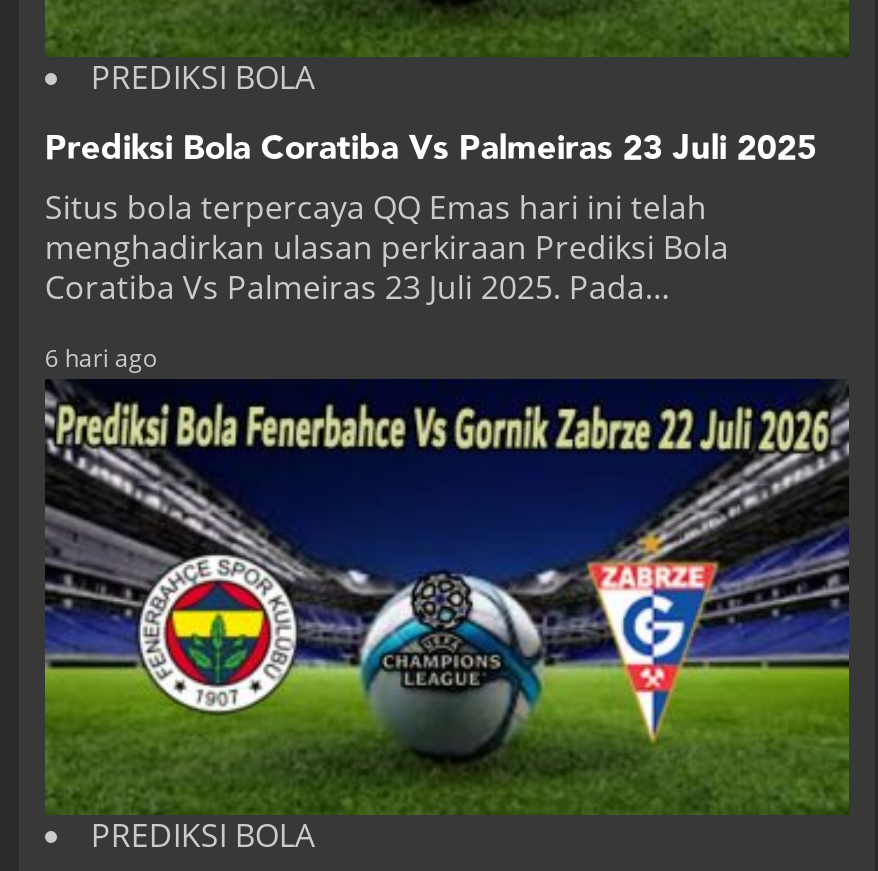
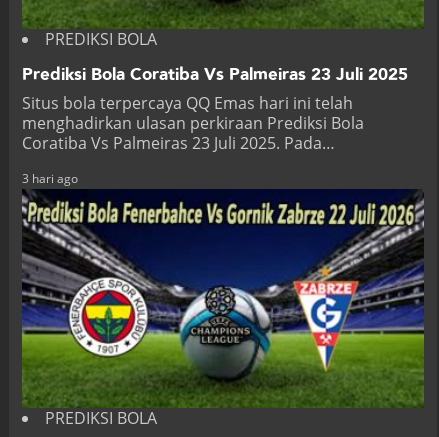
- 6 hari ago
+ 3 hari ago
